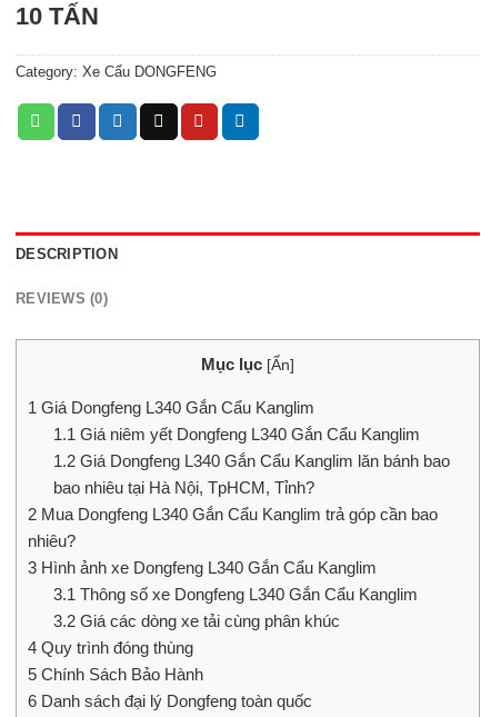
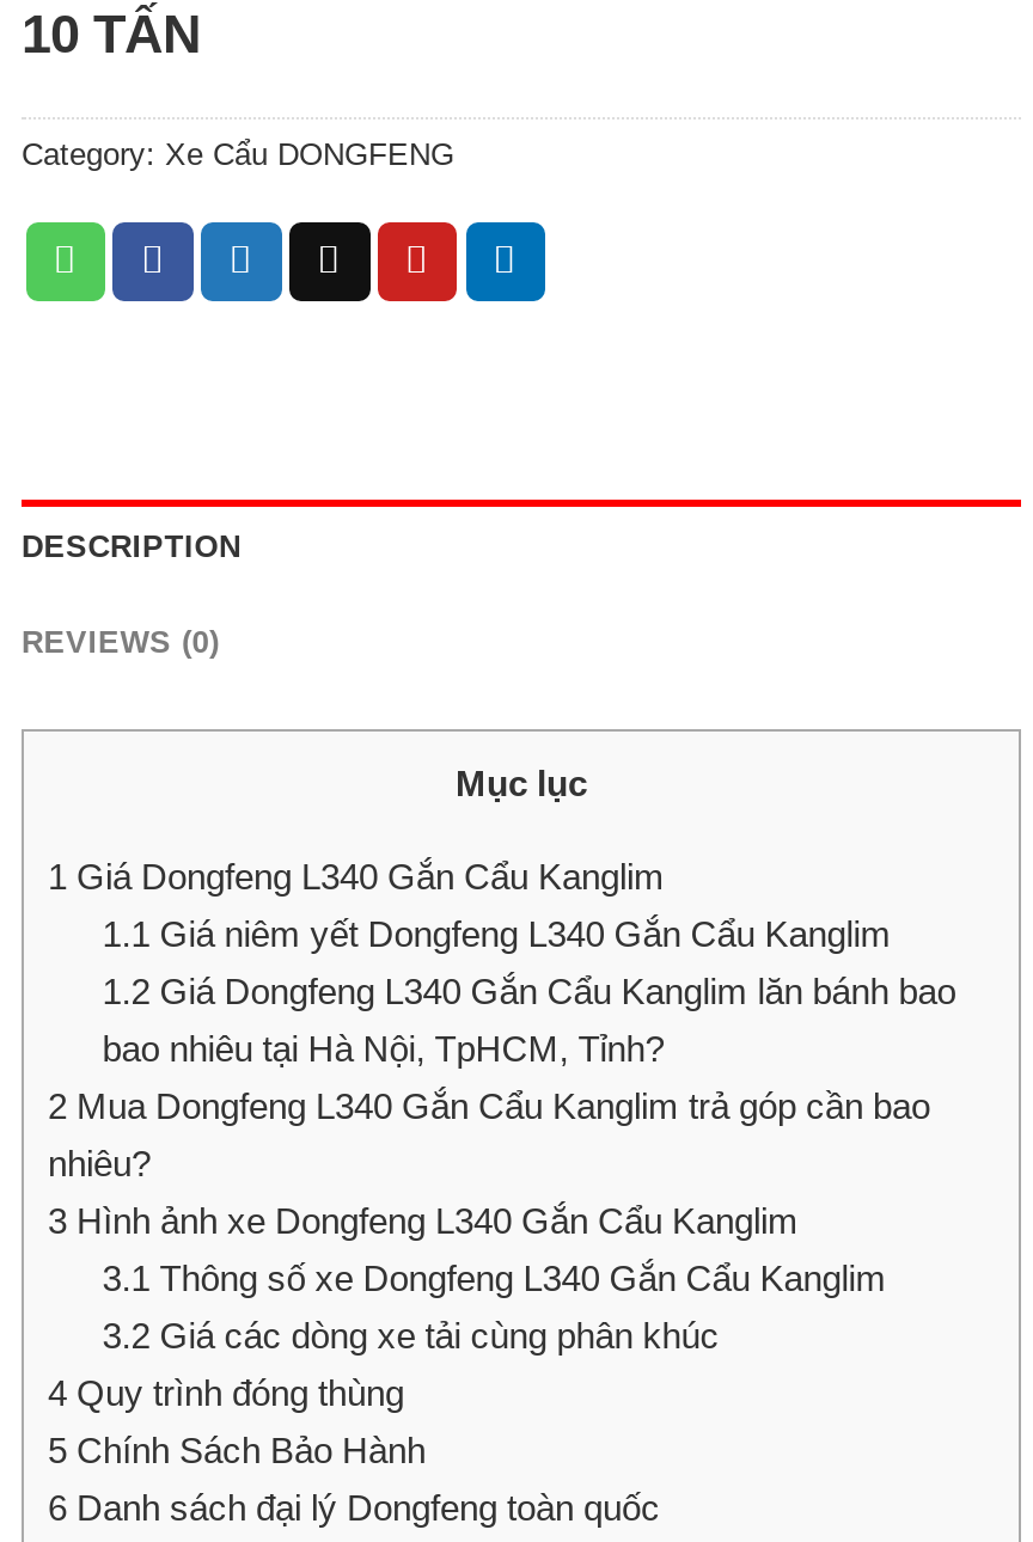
- Mục lục [Ẩn]
+ Mục lục
